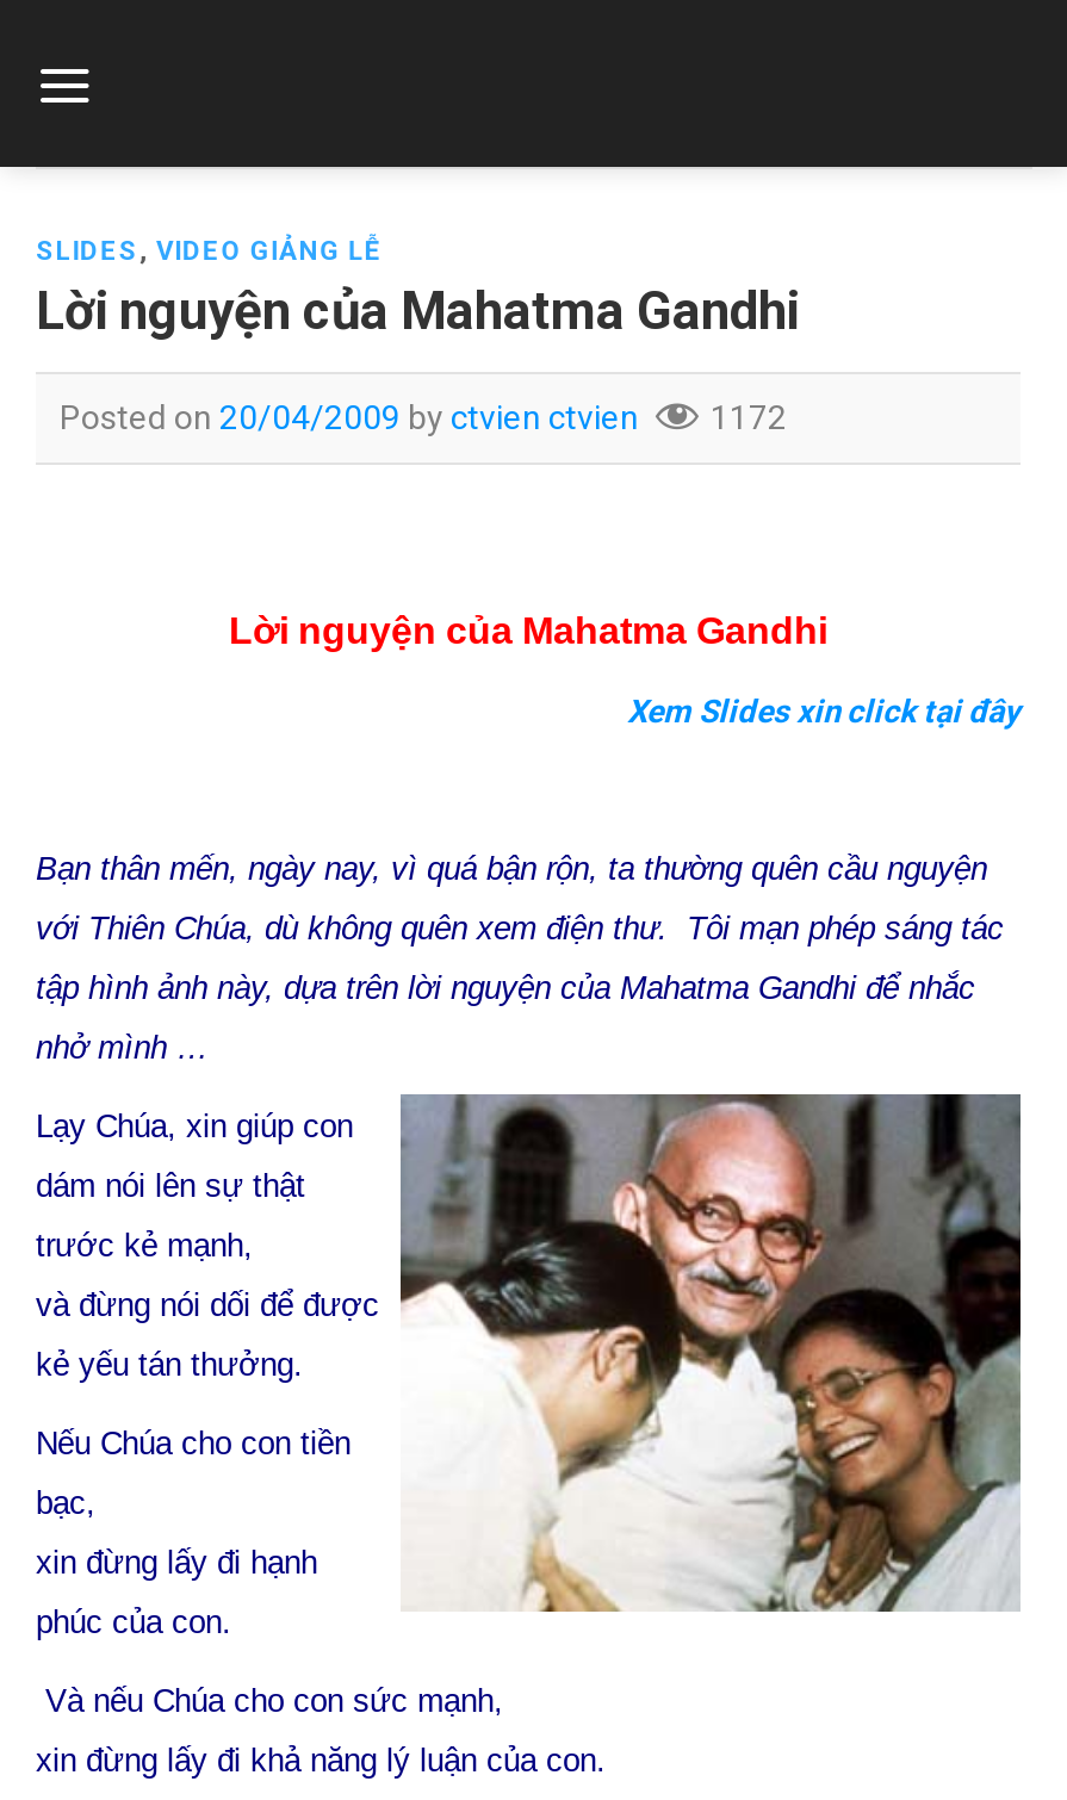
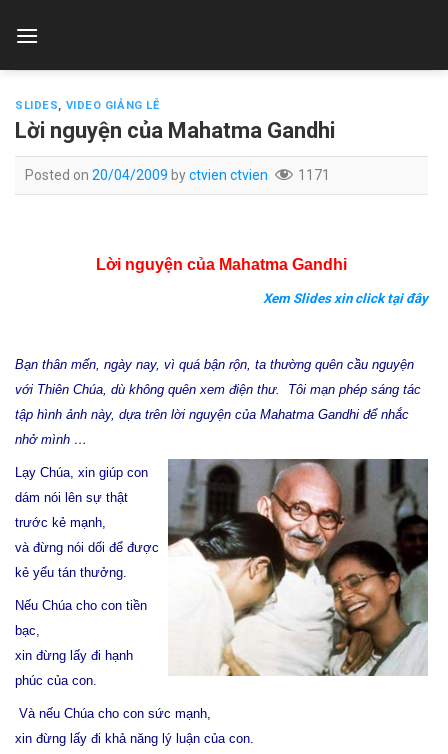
- Posted on 20/04/2009 by ctvien ctvien 1172
+ Posted on 20/04/2009 by ctvien ctvien 1171
